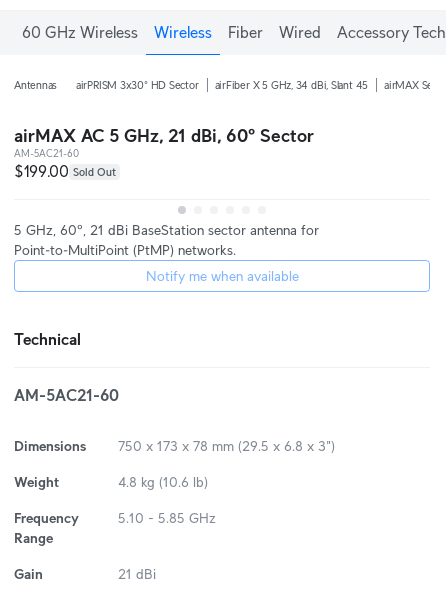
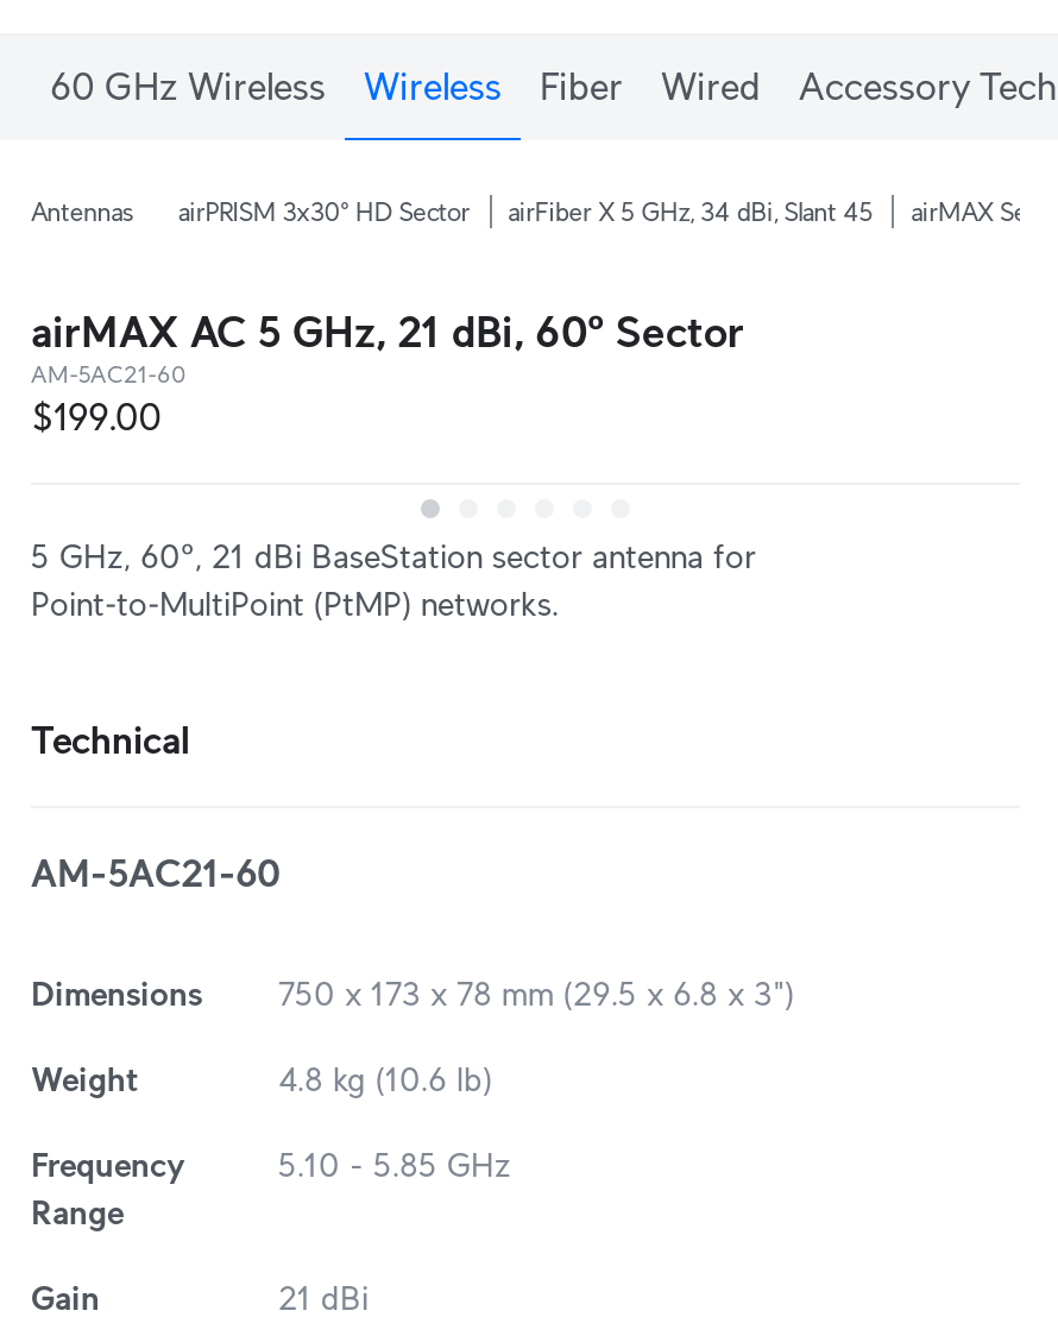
- $199.00 Sold Out
+ $199.00

- Notify me when available
